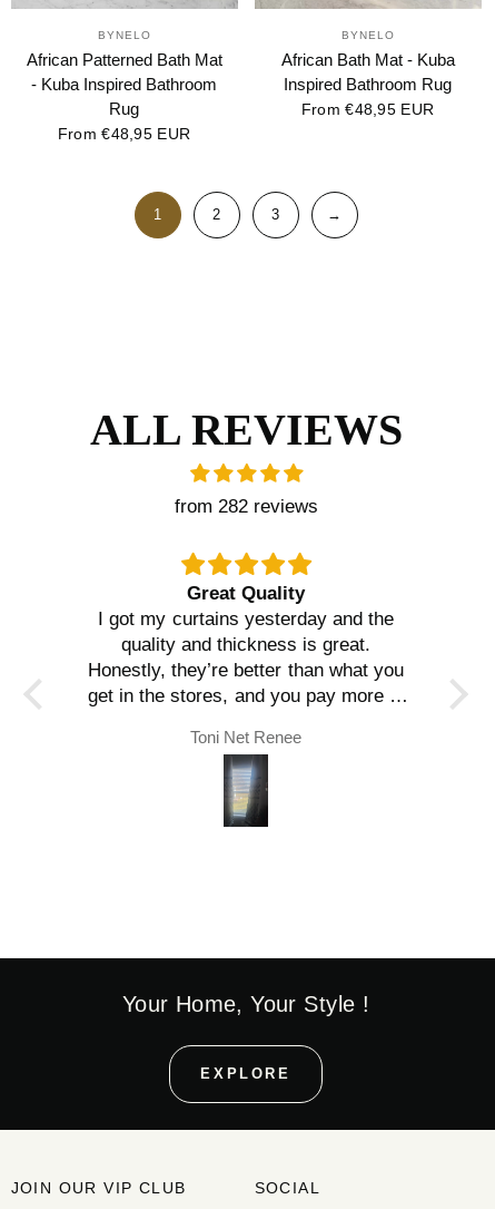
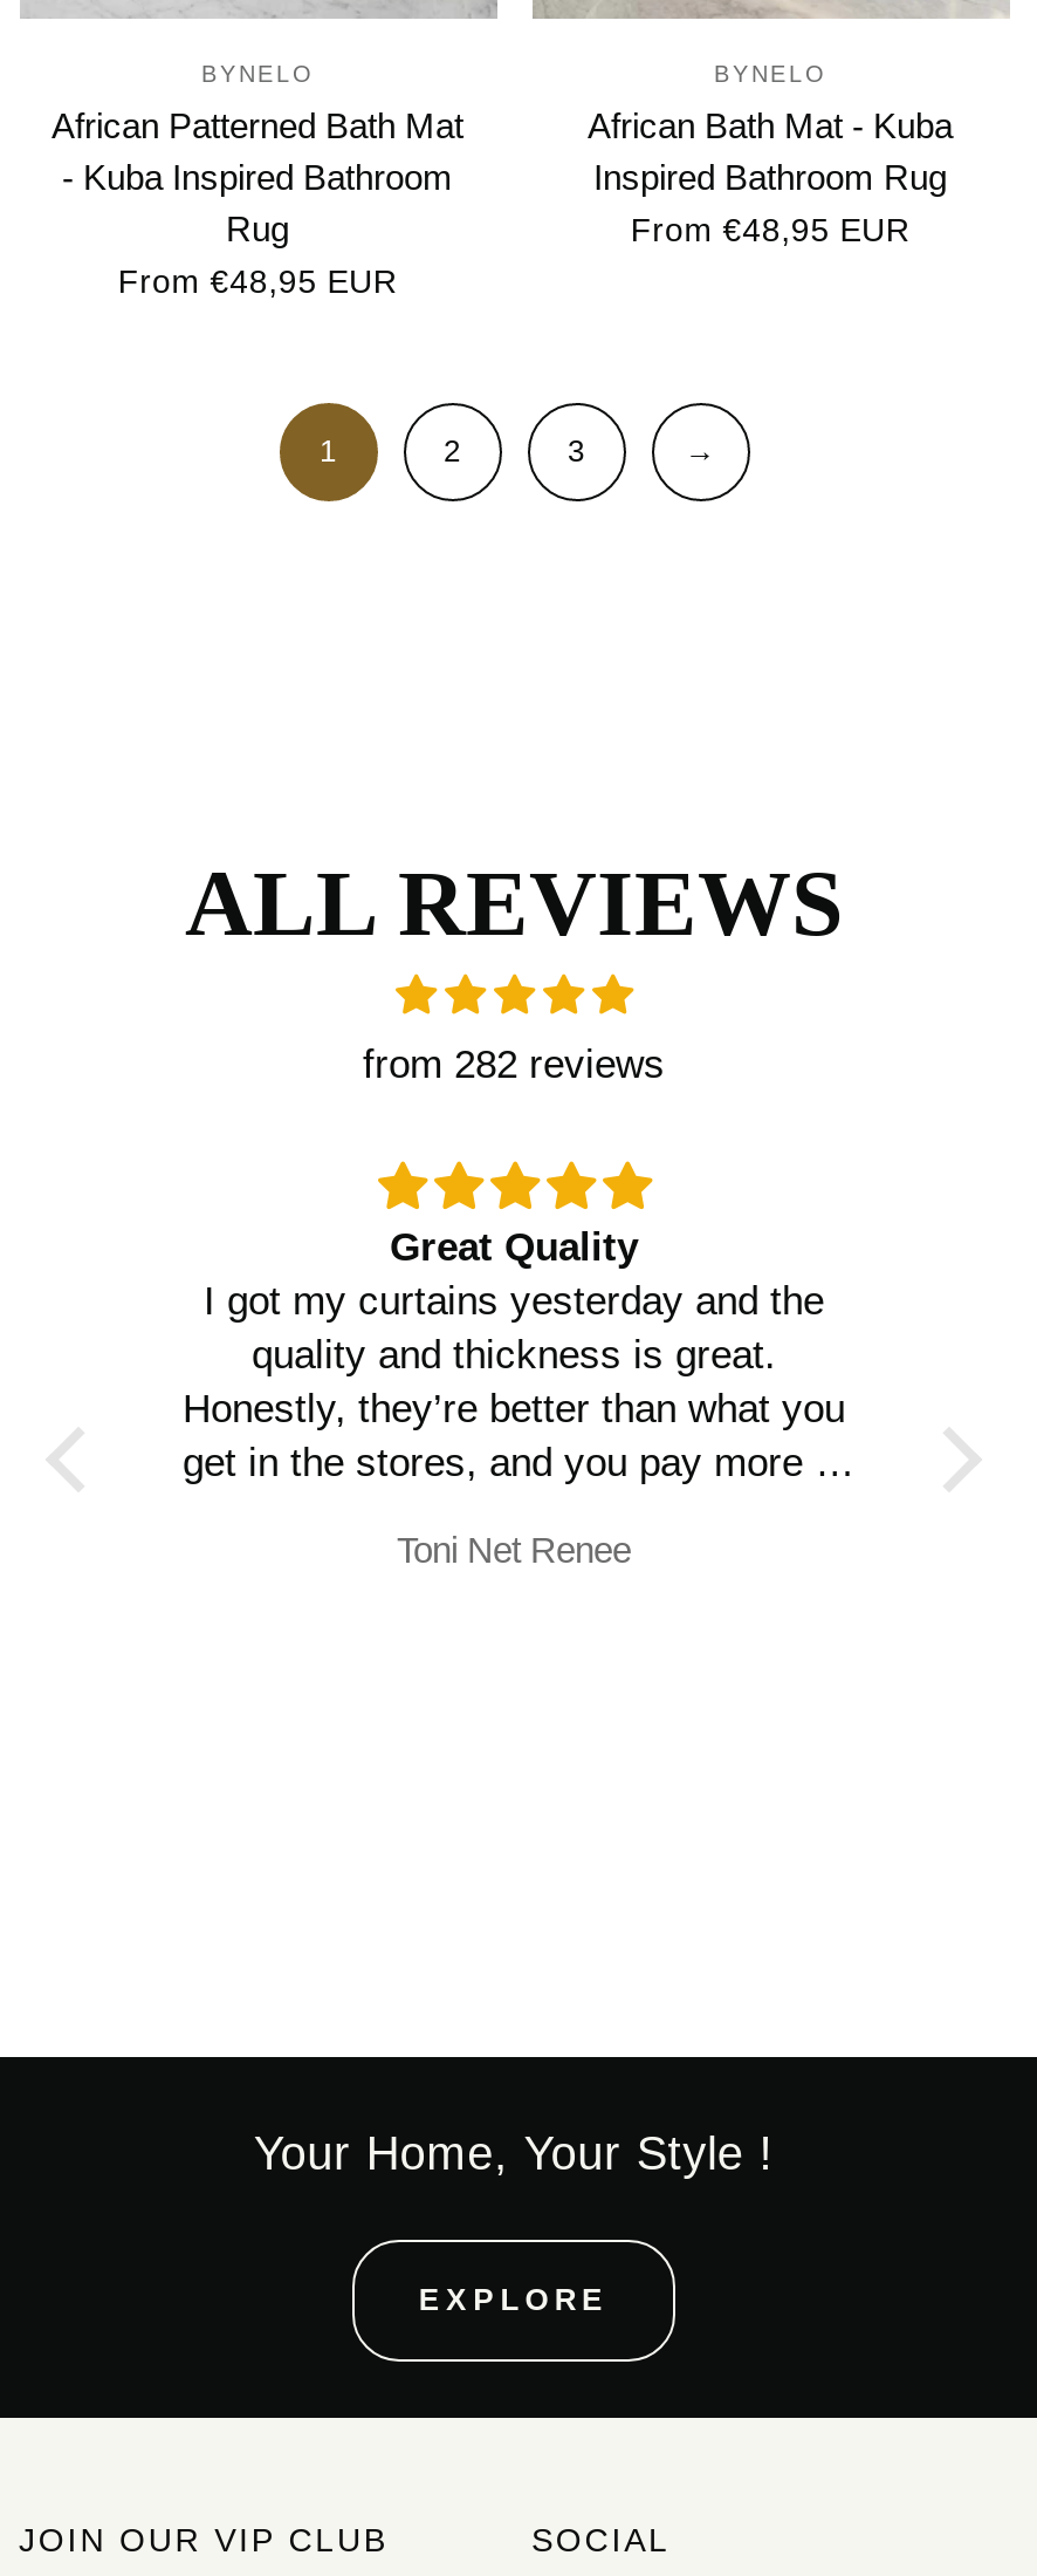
- [image]
